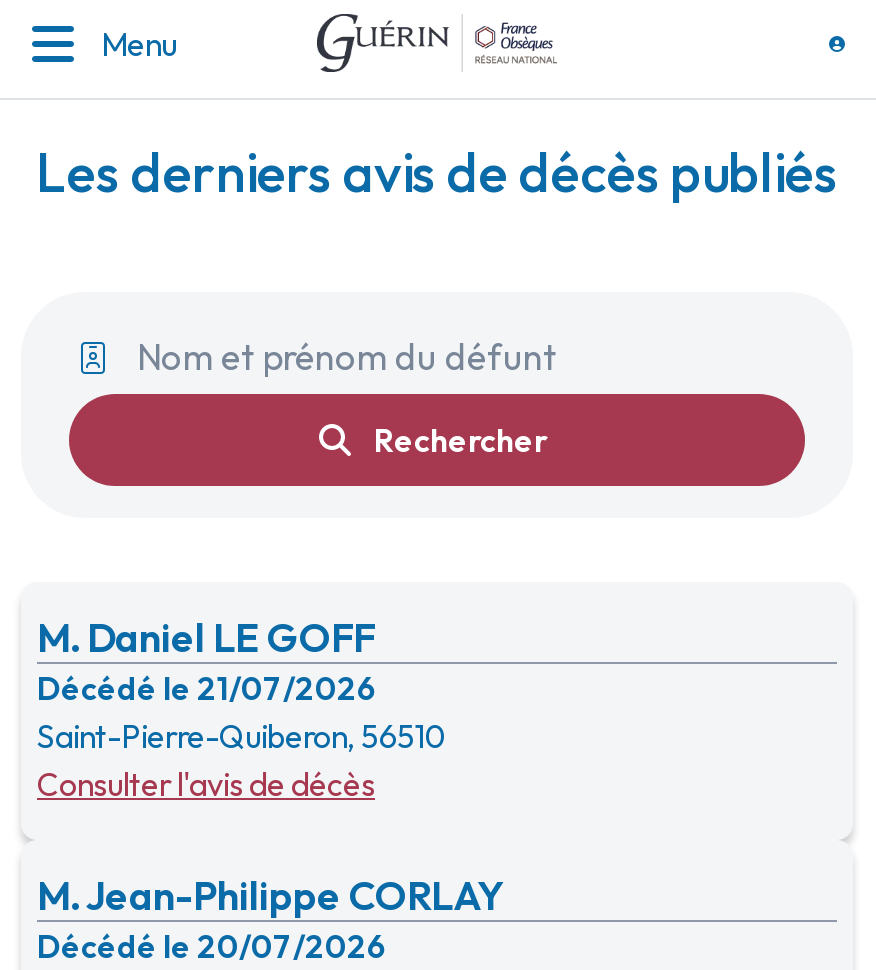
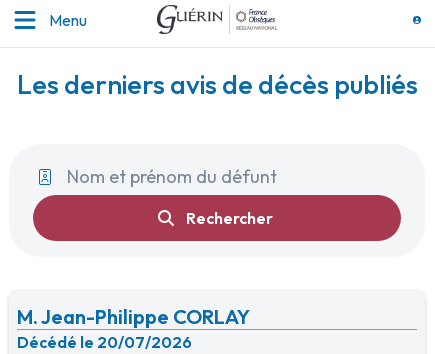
- M. Daniel LE GOFF
- Décédé le 21/07/2026
- Saint-Pierre-Quiberon, 56510
- Consulter l'avis de décès
